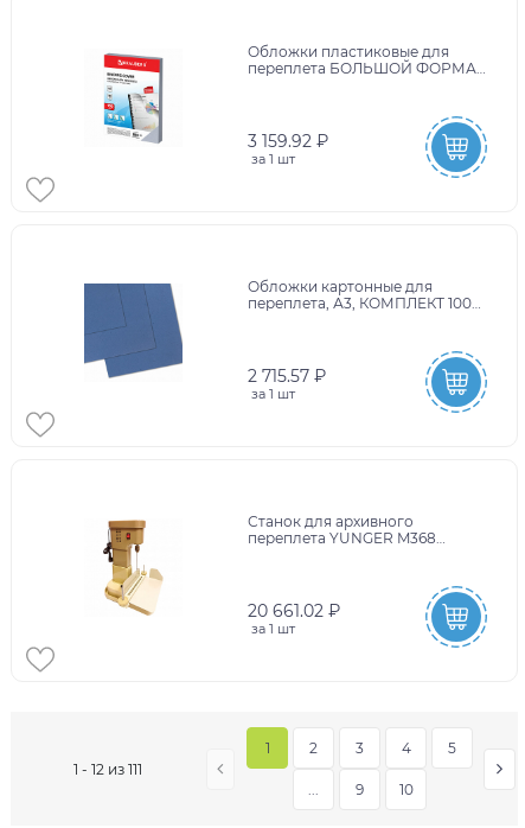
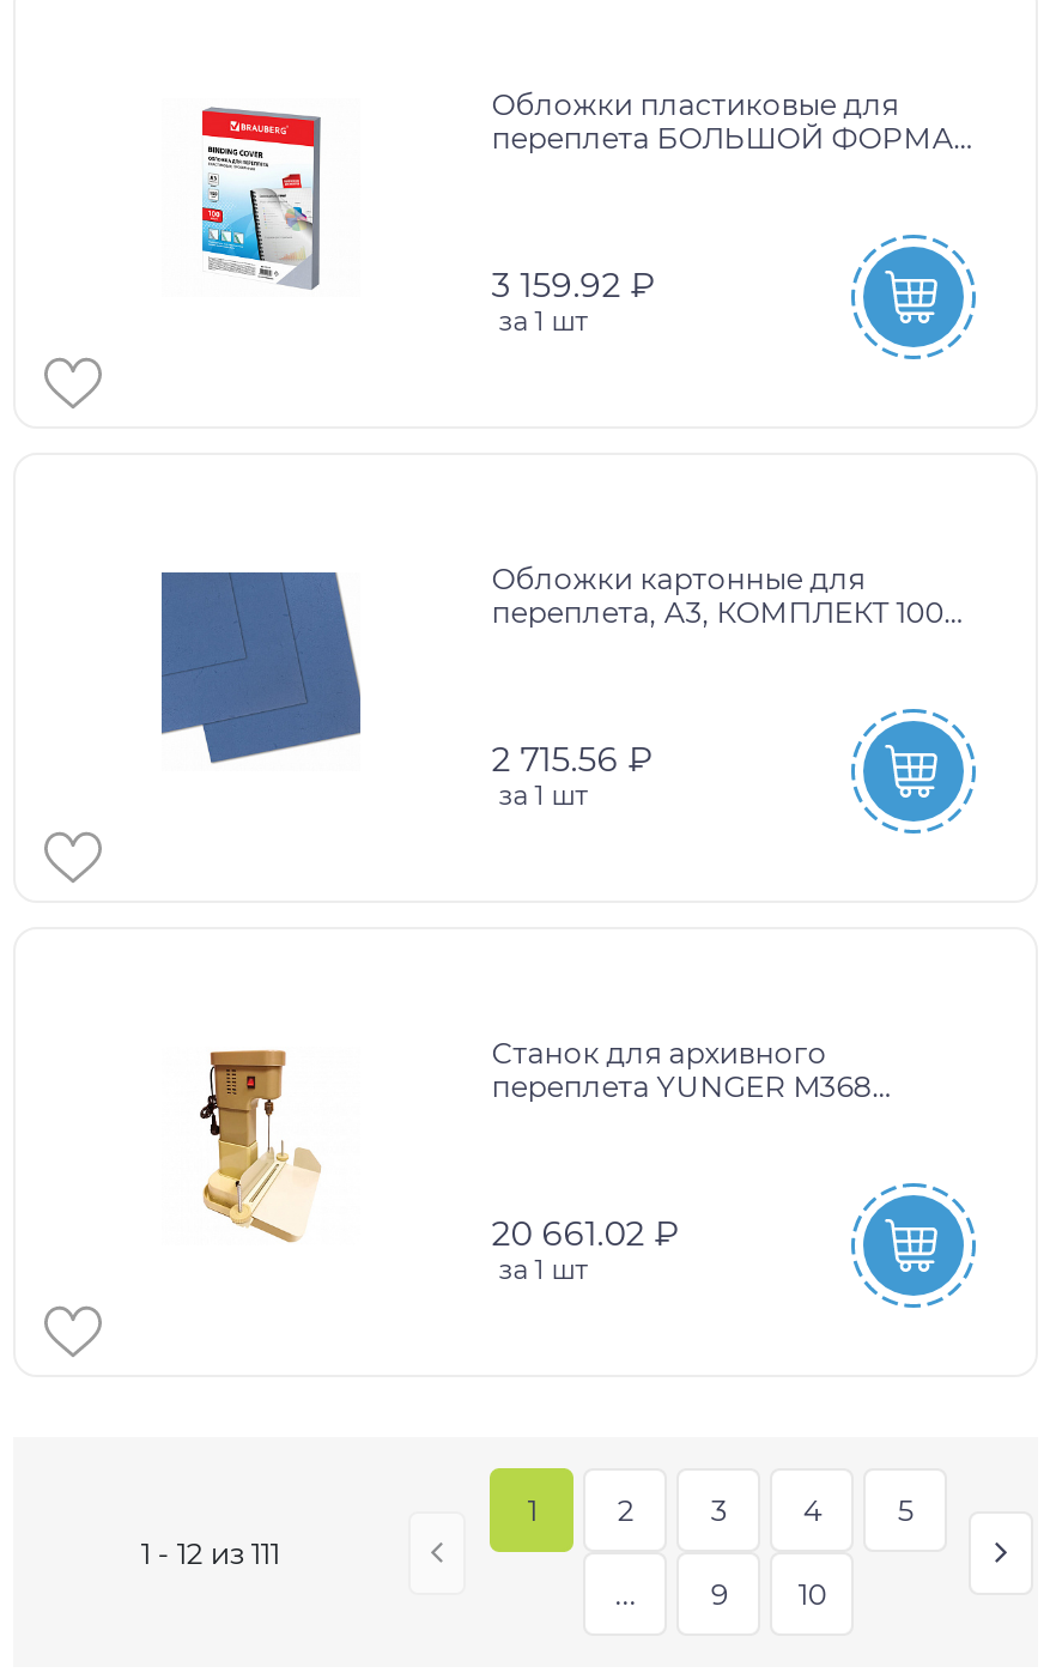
- 2 715.57 ₽
+ 2 715.56 ₽
